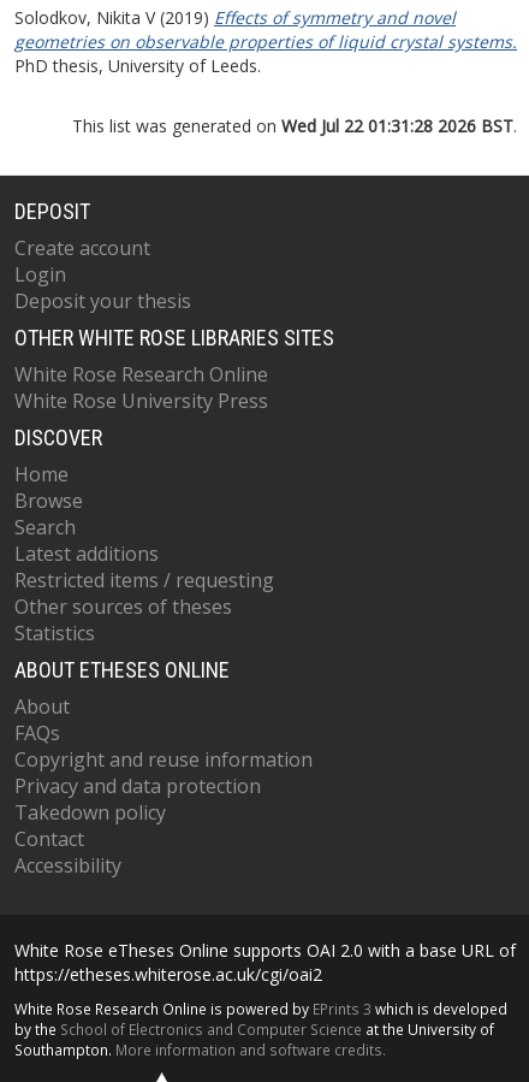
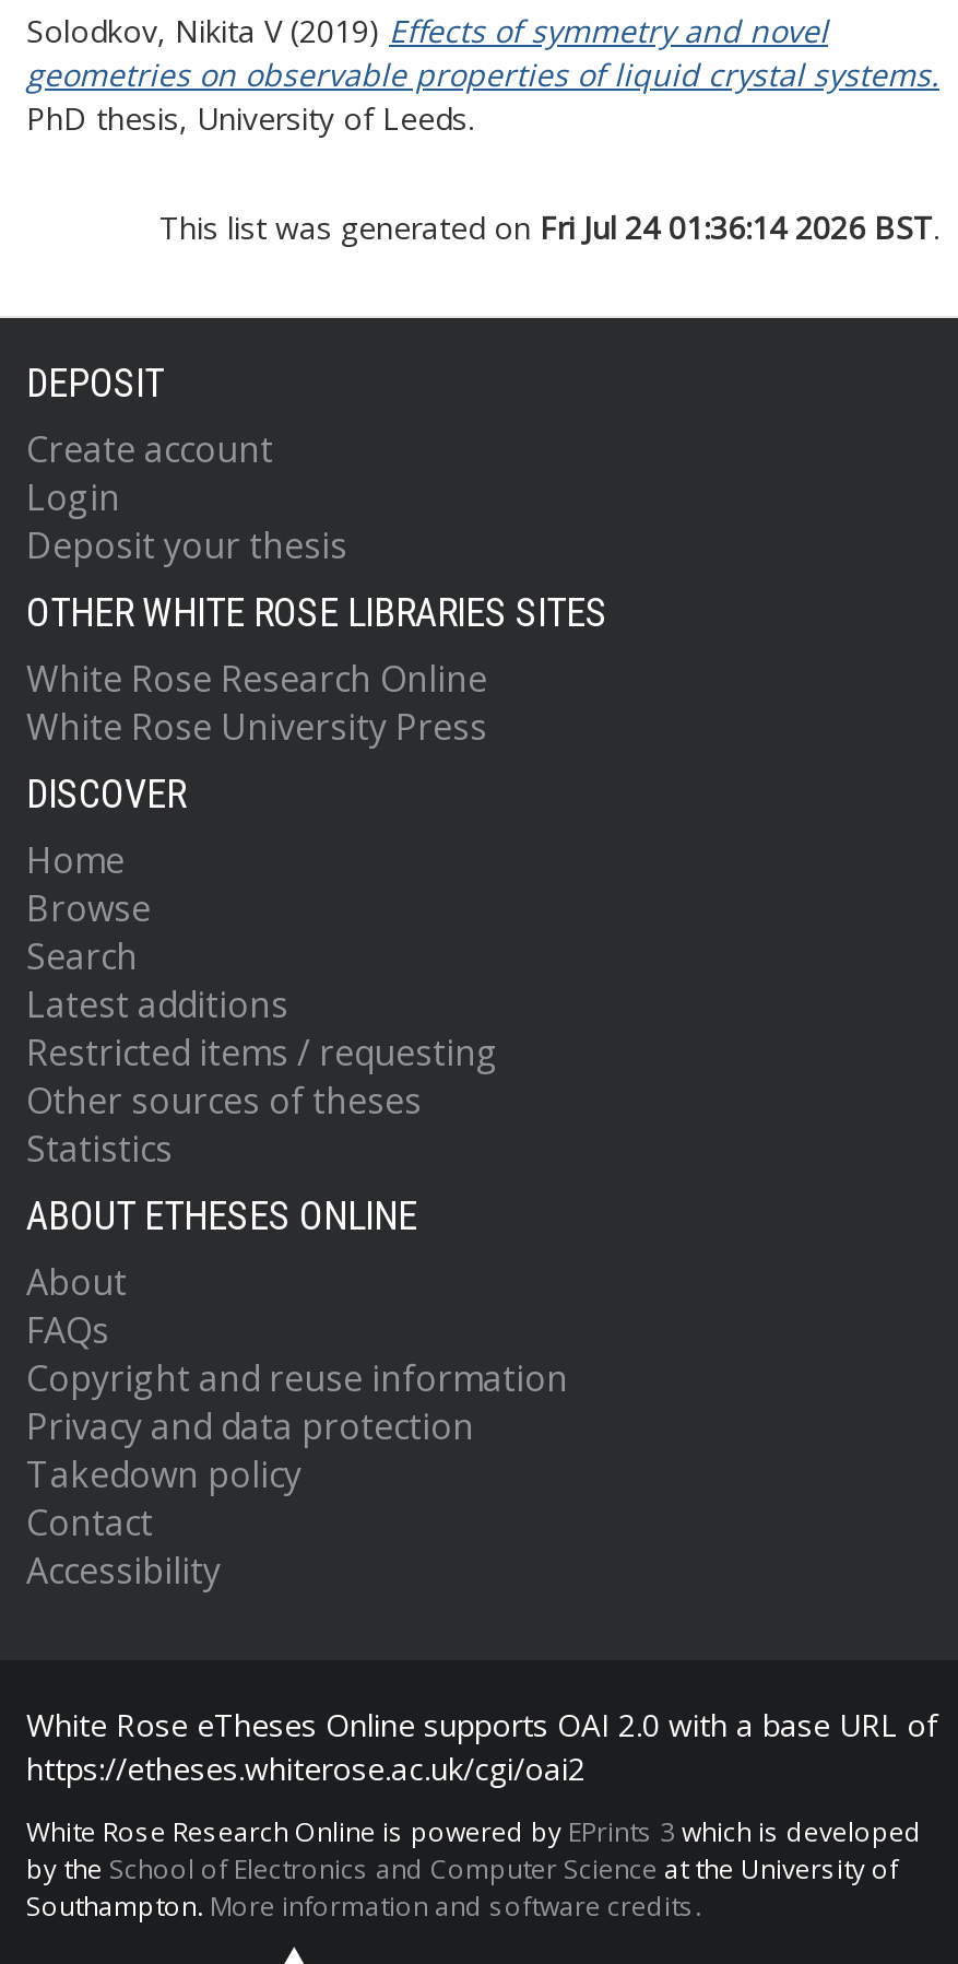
- This list was generated on Wed Jul 22 01:31:28 2026 BST.
+ This list was generated on Fri Jul 24 01:36:14 2026 BST.
